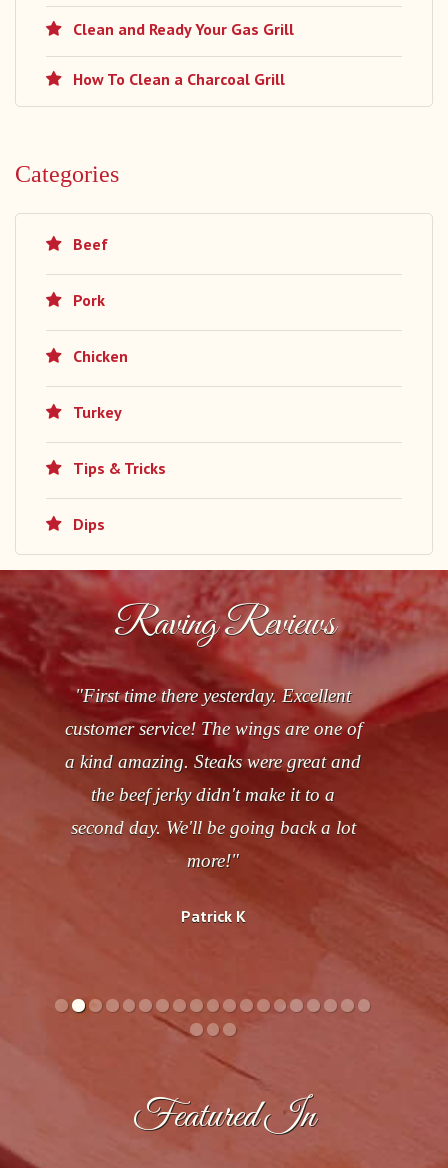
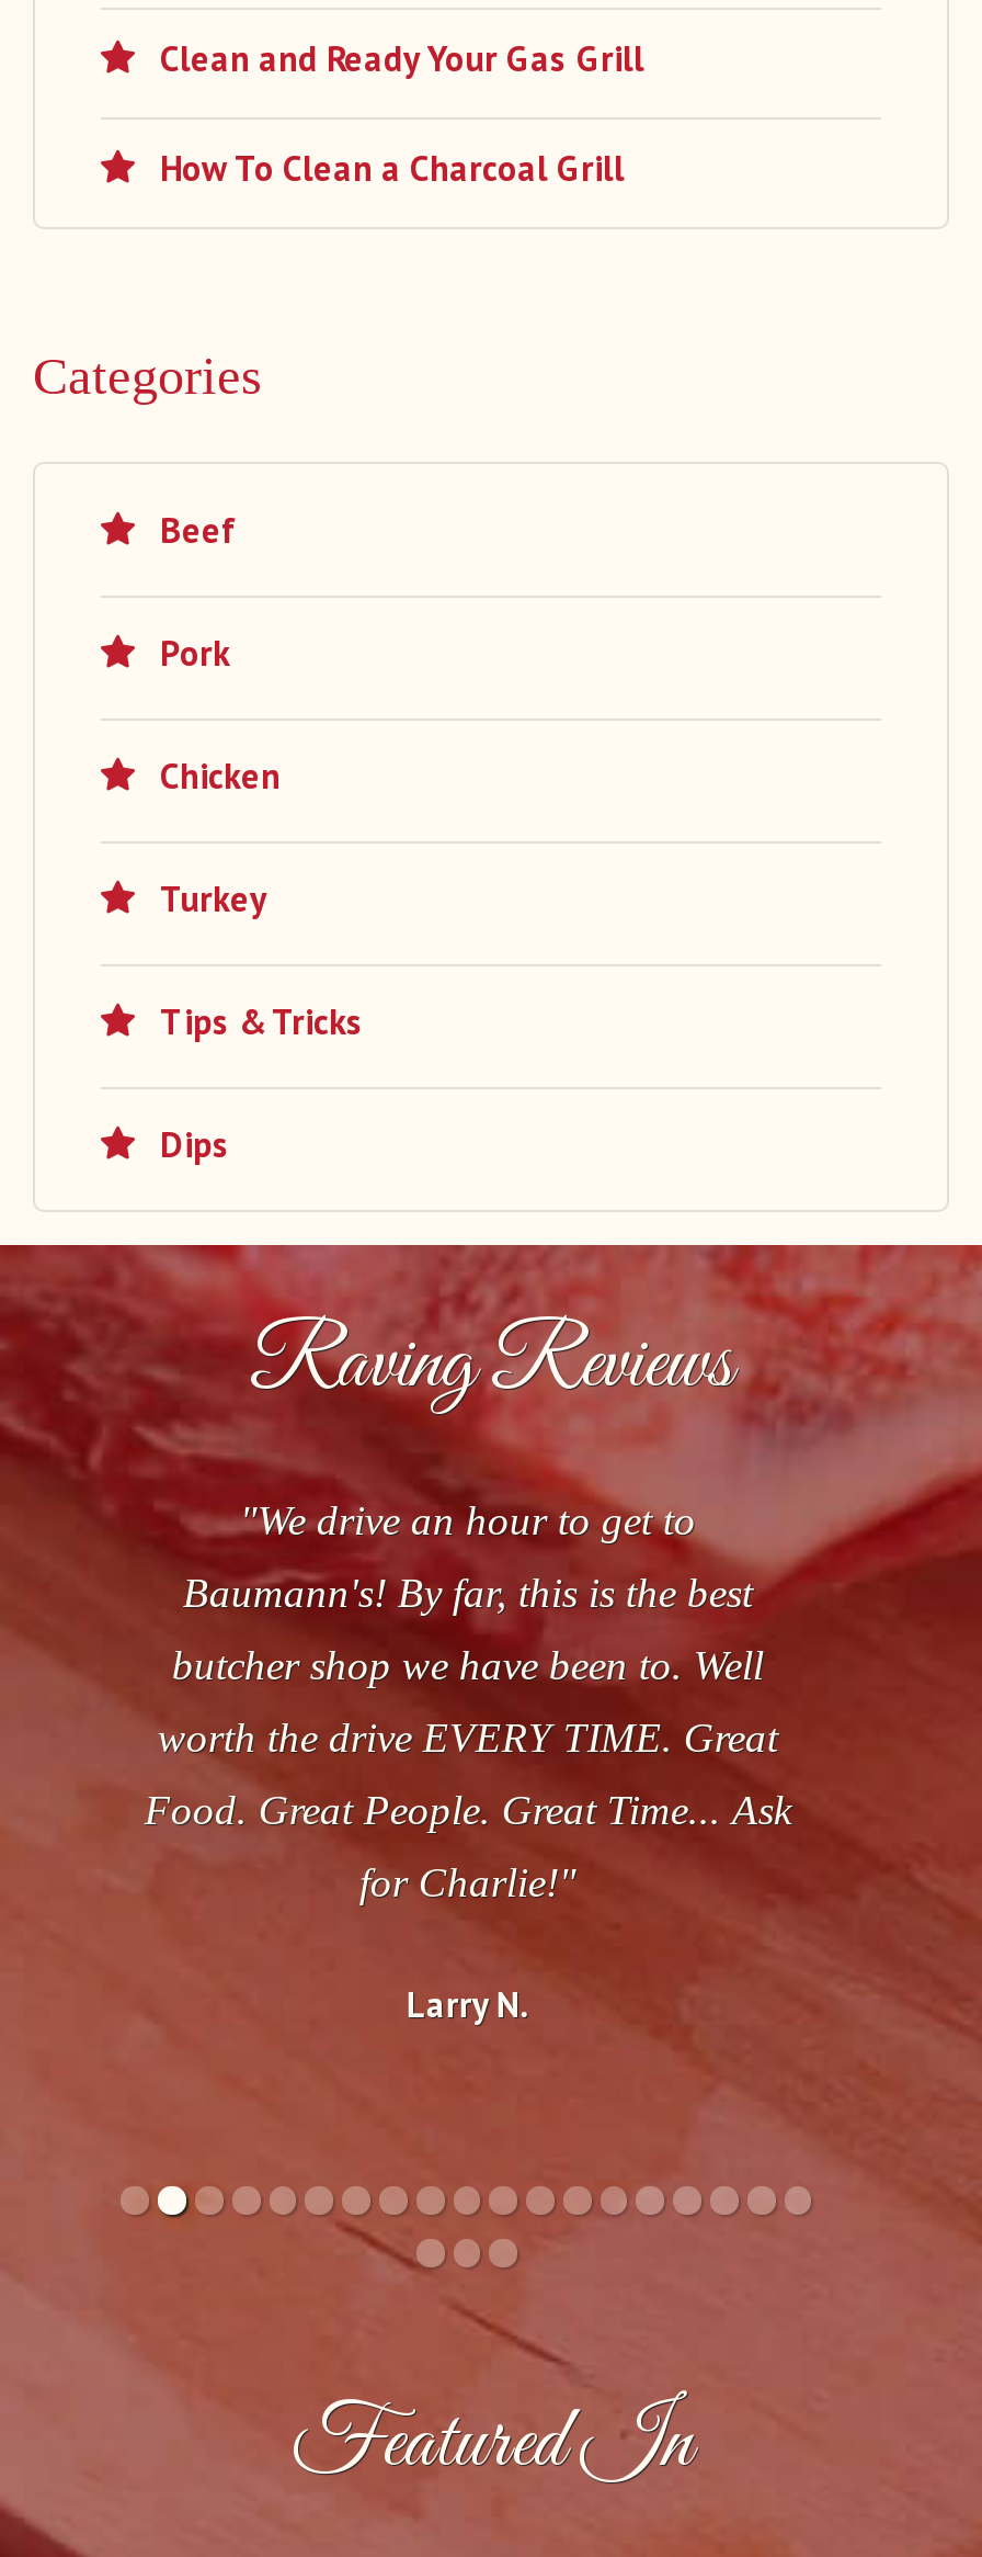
- "First time there yesterday. Excellent
+ "We drive an hour to get to

- customer service! The wings are one of
+ Baumann's! By far, this is the best

- a kind amazing. Steaks were great and
+ butcher shop we have been to. Well

- the beef jerky didn't make it to a
+ worth the drive EVERY TIME. Great

- second day. We'll be going back a lot
+ Food. Great People. Great Time... Ask

- more!"
+ for Charlie!"

- Patrick K
+ Larry N.
